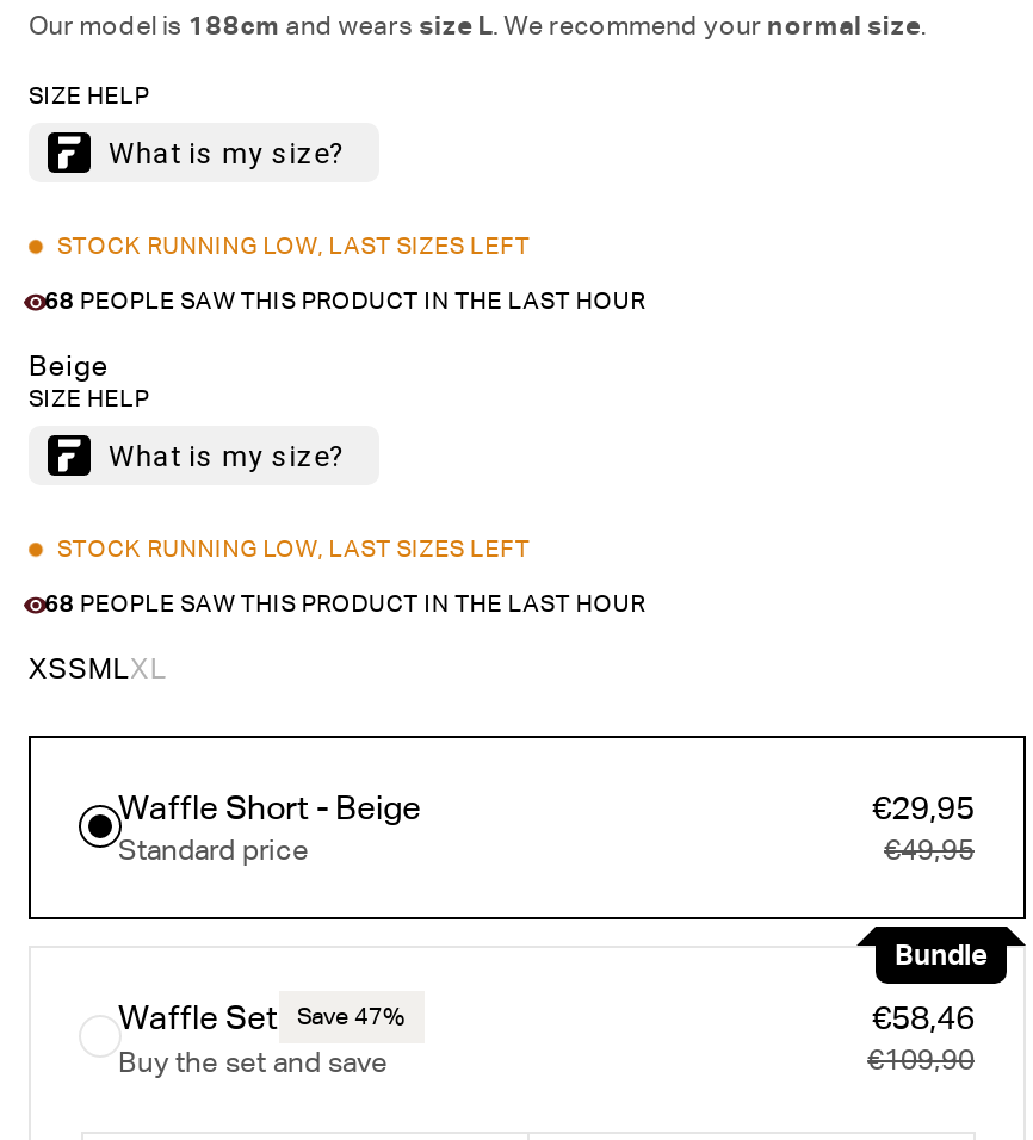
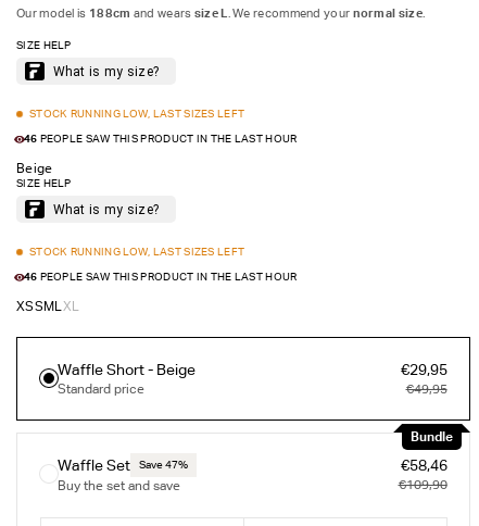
- 68 PEOPLE SAW THIS PRODUCT IN THE LAST HOUR
+ 46 PEOPLE SAW THIS PRODUCT IN THE LAST HOUR

- 68 PEOPLE SAW THIS PRODUCT IN THE LAST HOUR
+ 46 PEOPLE SAW THIS PRODUCT IN THE LAST HOUR
